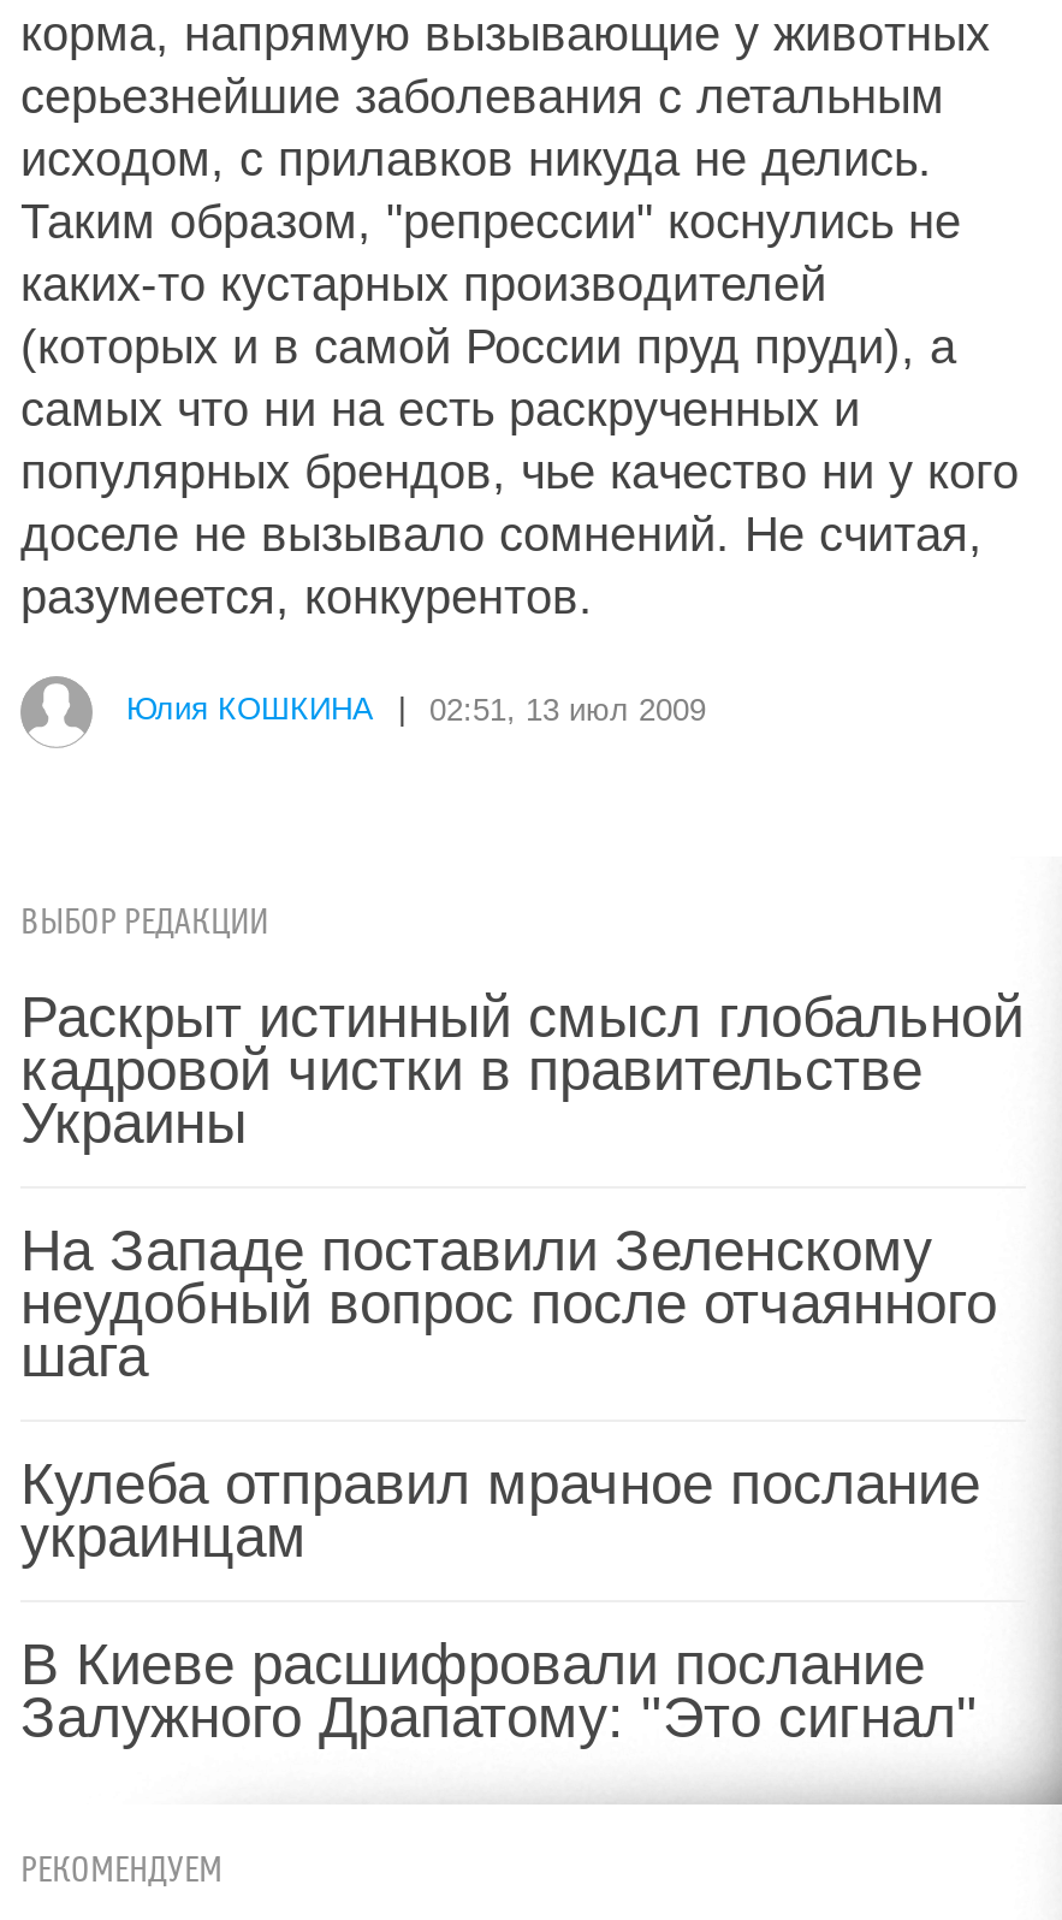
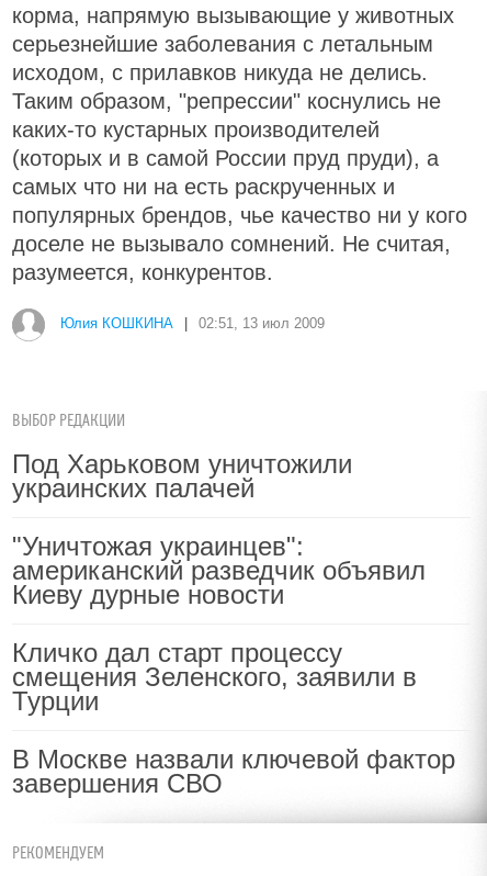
- Раскрыт истинный смысл глобальной
- кадровой чистки в правительстве
- Украины
+ Под Харьковом уничтожили
+ украинских палачей

- На Западе поставили Зеленскому
- неудобный вопрос после отчаянного
- шага
+ "Уничтожая украинцев":
+ американский разведчик объявил
+ Киеву дурные новости

- Кулеба отправил мрачное послание
- украинцам
+ Кличко дал старт процессу
+ смещения Зеленского, заявили в
+ Турции

- В Киеве расшифровали послание
- Залужного Драпатому: "Это сигнал"
+ В Москве назвали ключевой фактор
+ завершения СВО
